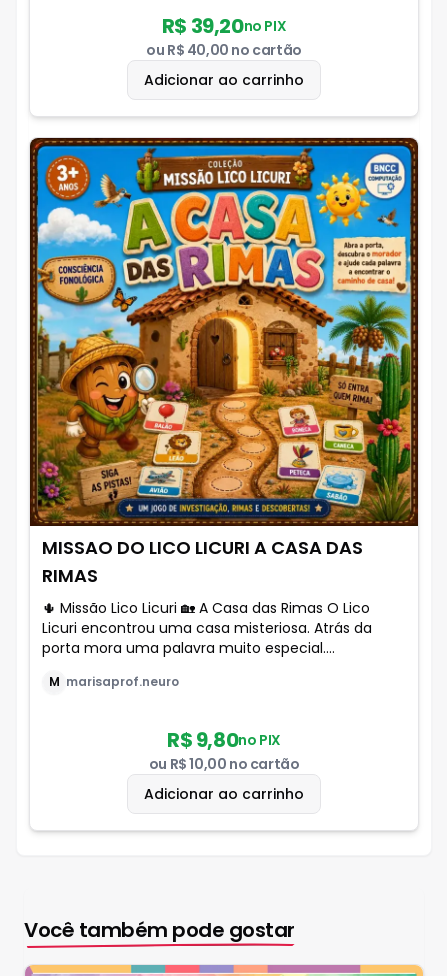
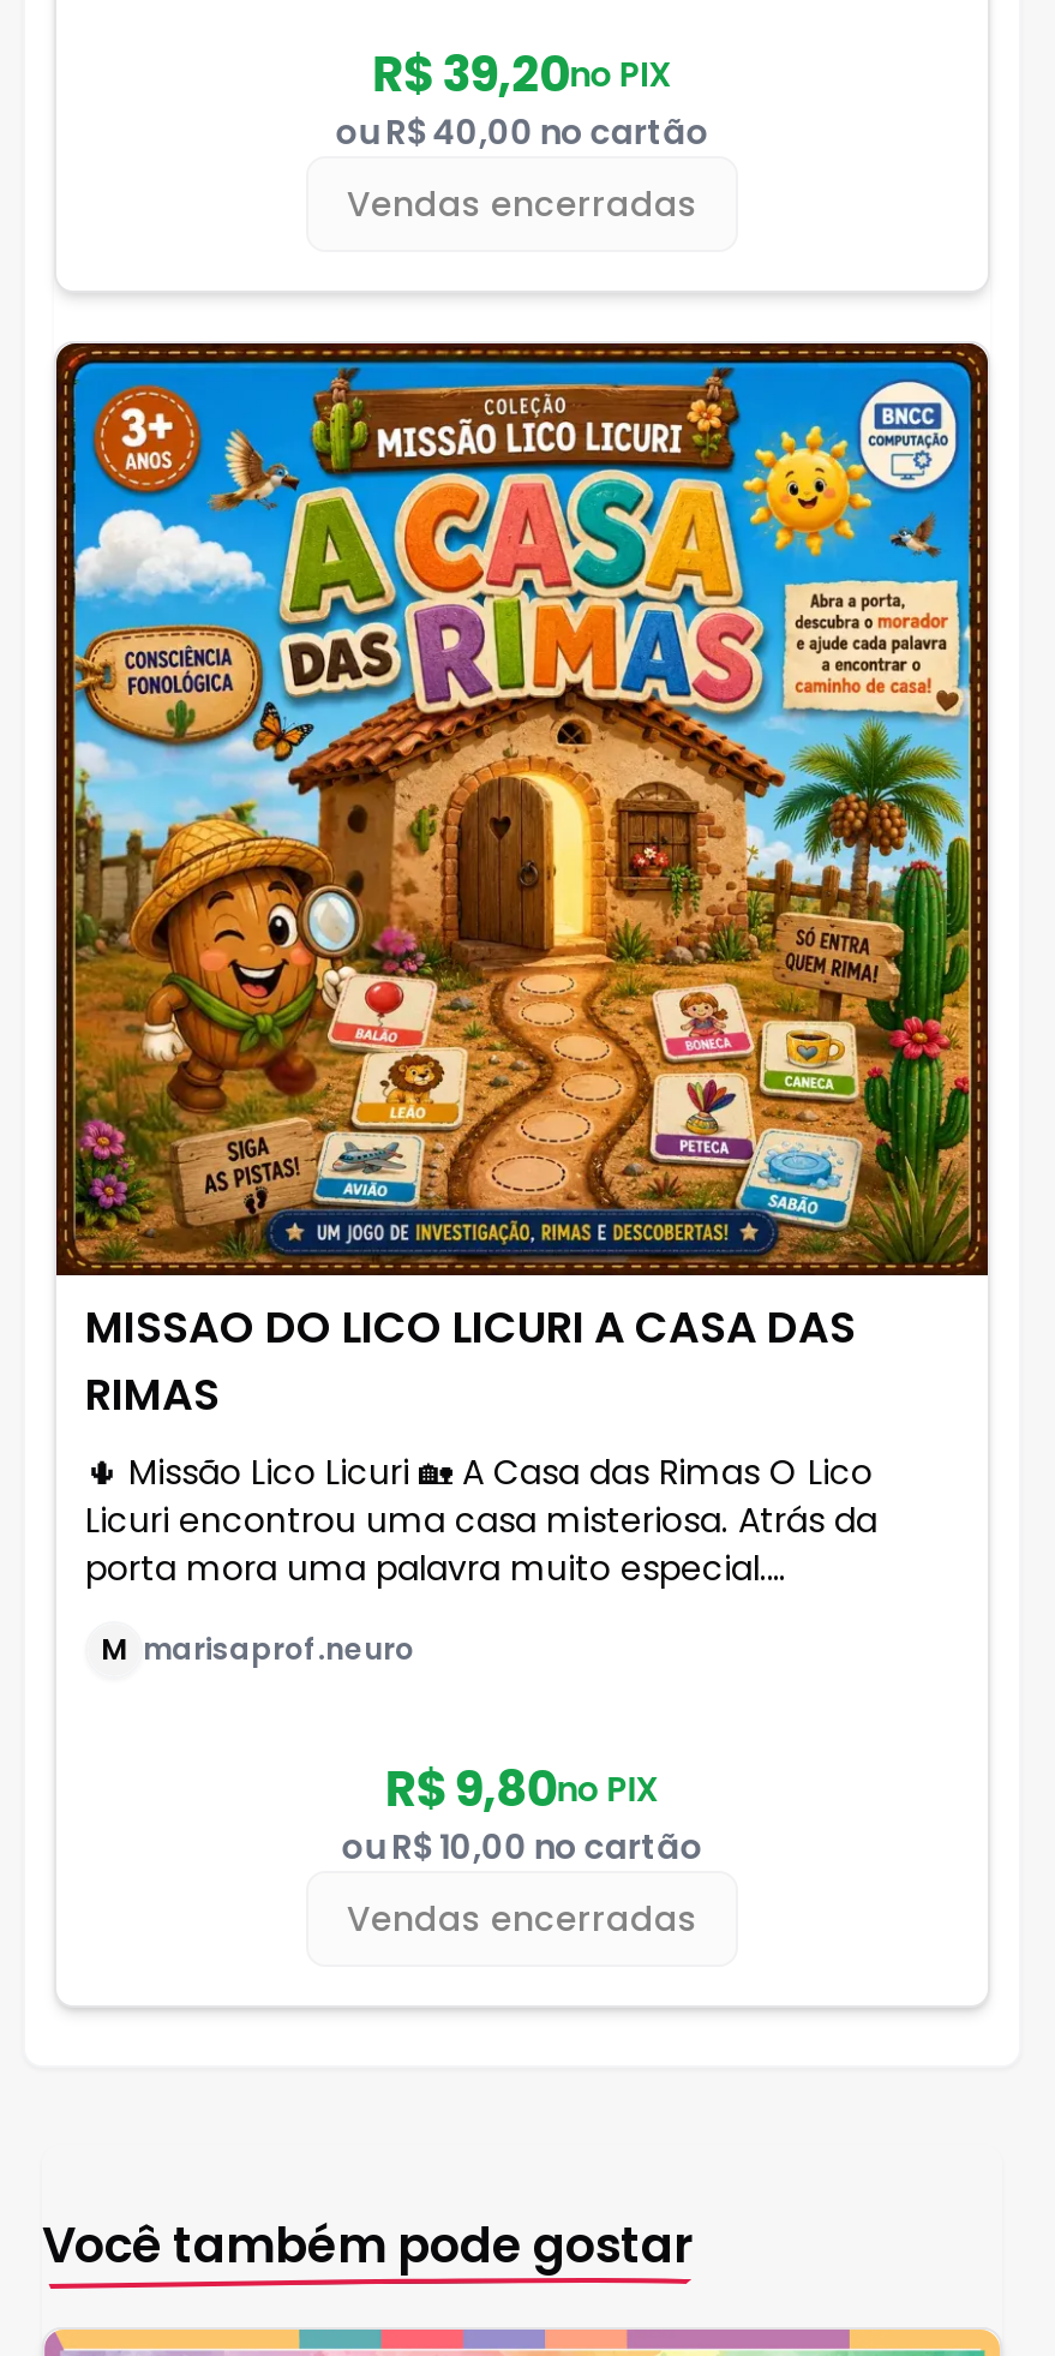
- Adicionar ao carrinho
+ Vendas encerradas

- Adicionar ao carrinho
+ Vendas encerradas
